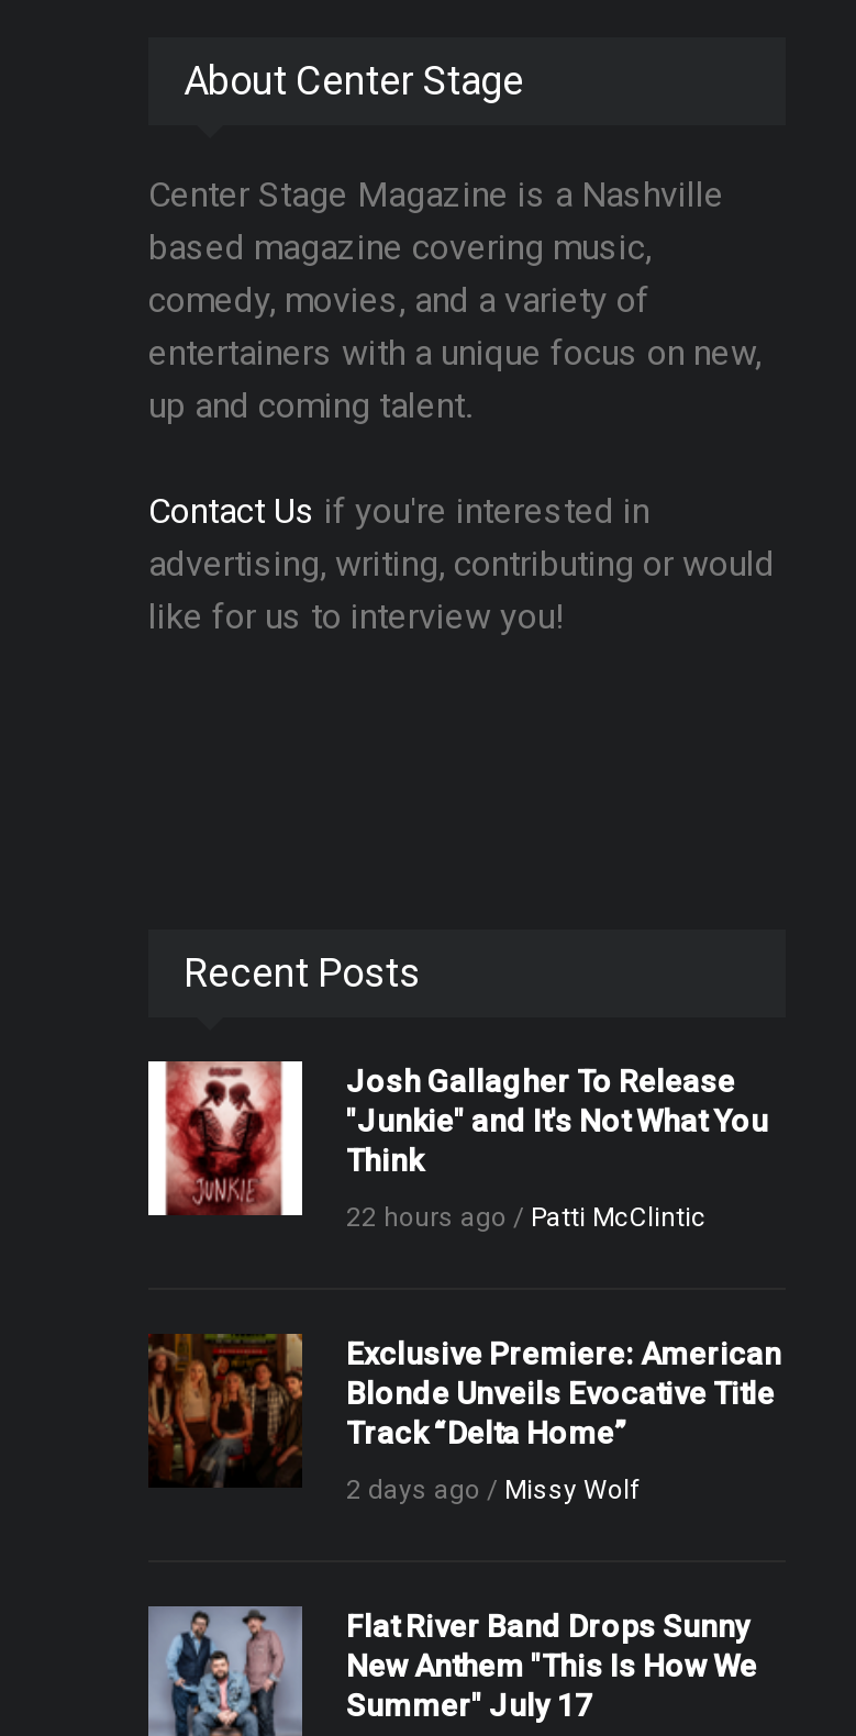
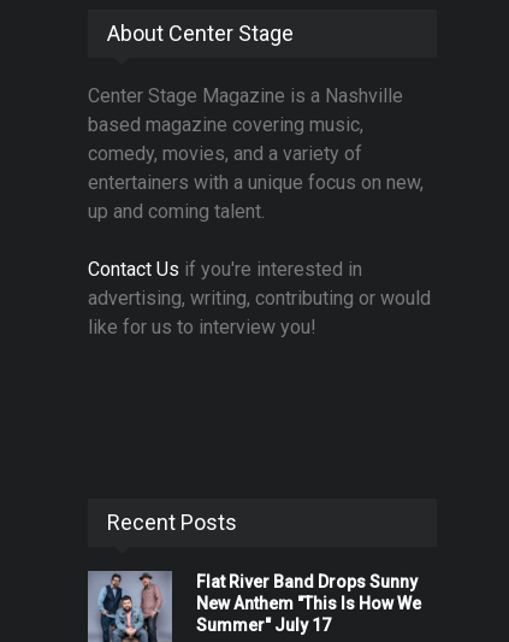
- [image]
- Josh Gallagher To Release
- "Junkie" and It's Not What You
- Think
- 22 hours ago / Patti McClintic

- [image]
- Exclusive Premiere: American
- Blonde Unveils Evocative Title
- Track “Delta Home”
- 2 days ago / Missy Wolf
